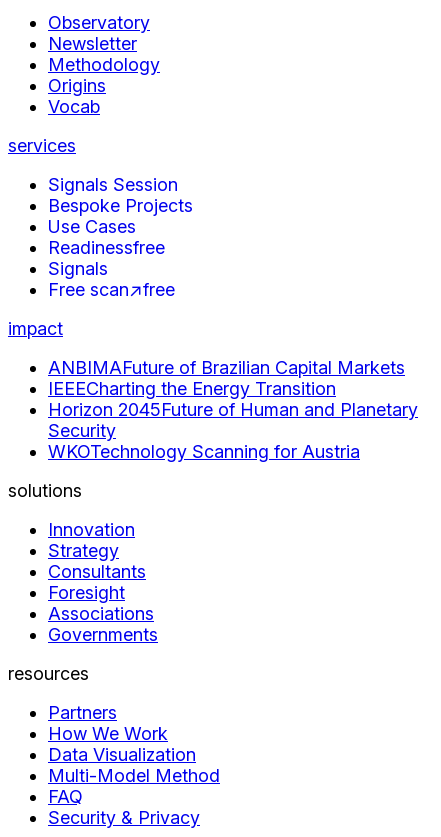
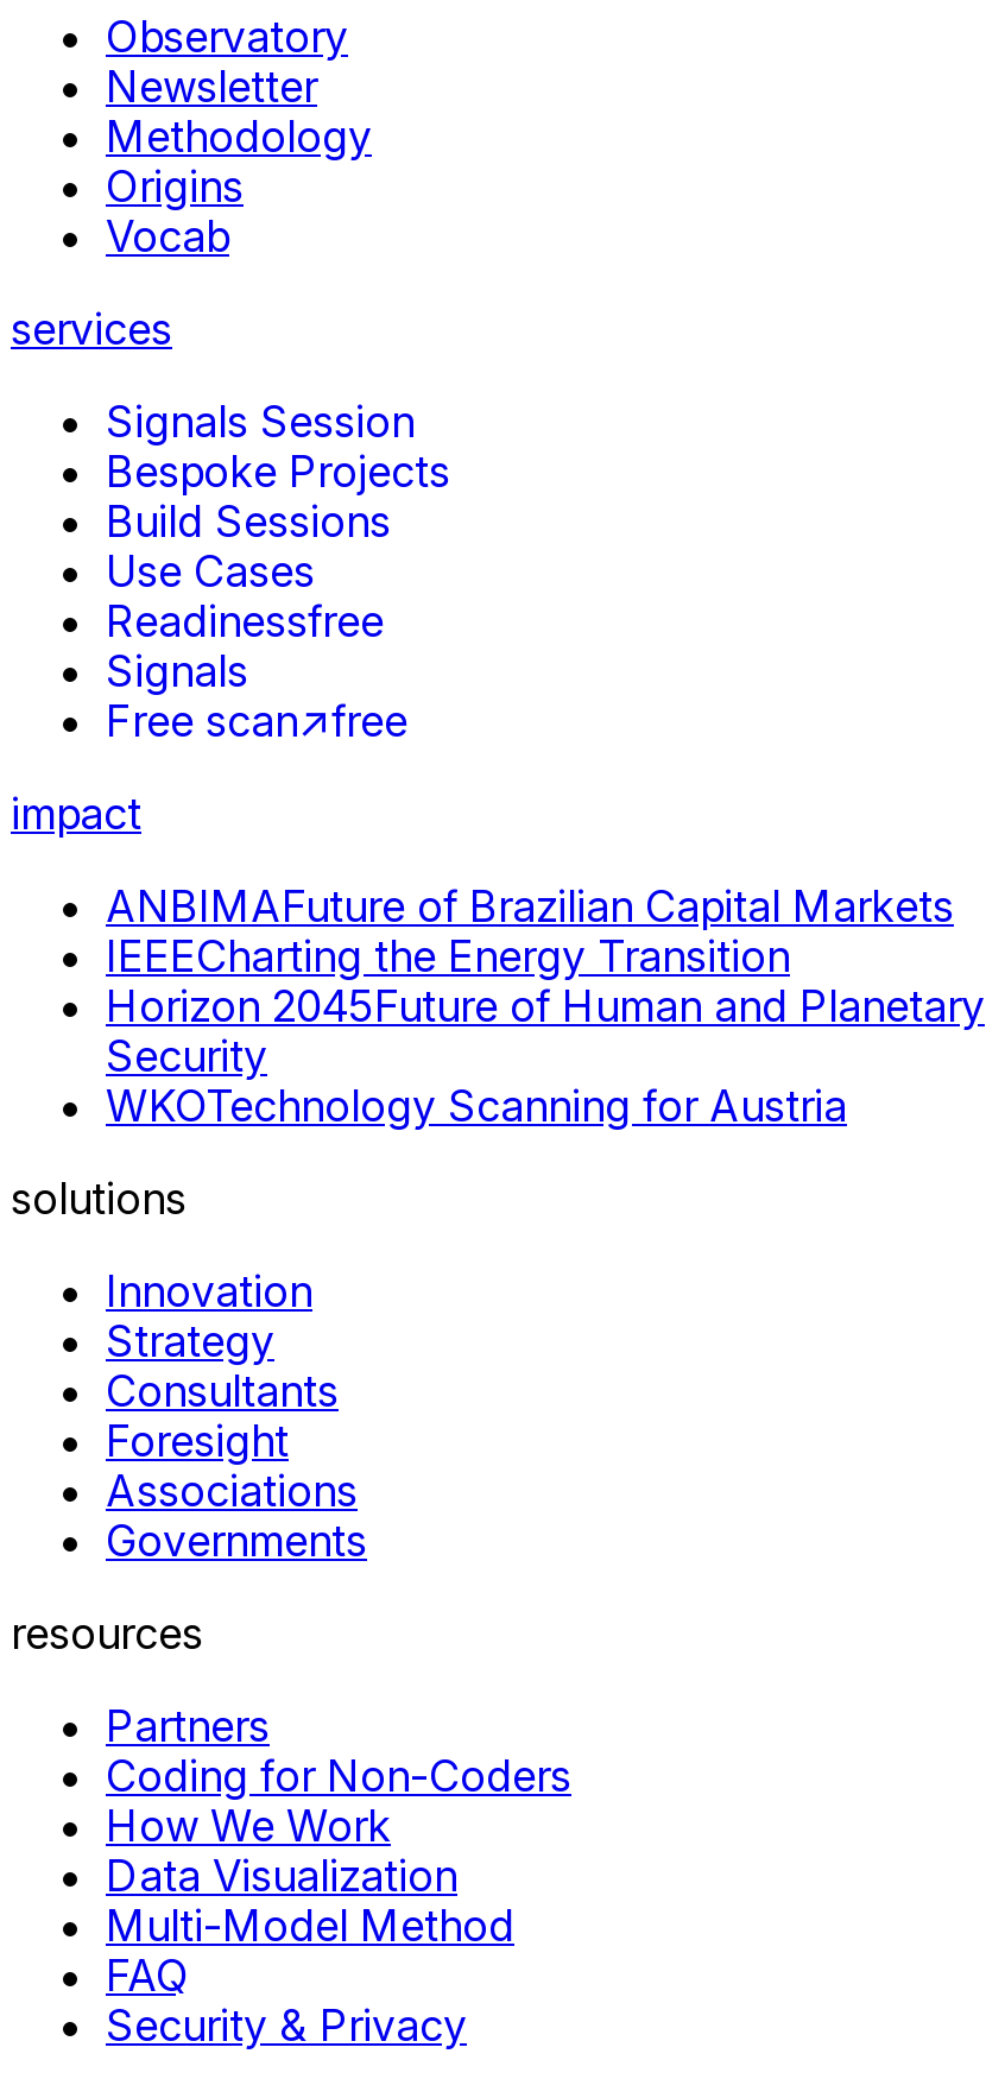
+ Build Sessions

+ Coding for Non-Coders
